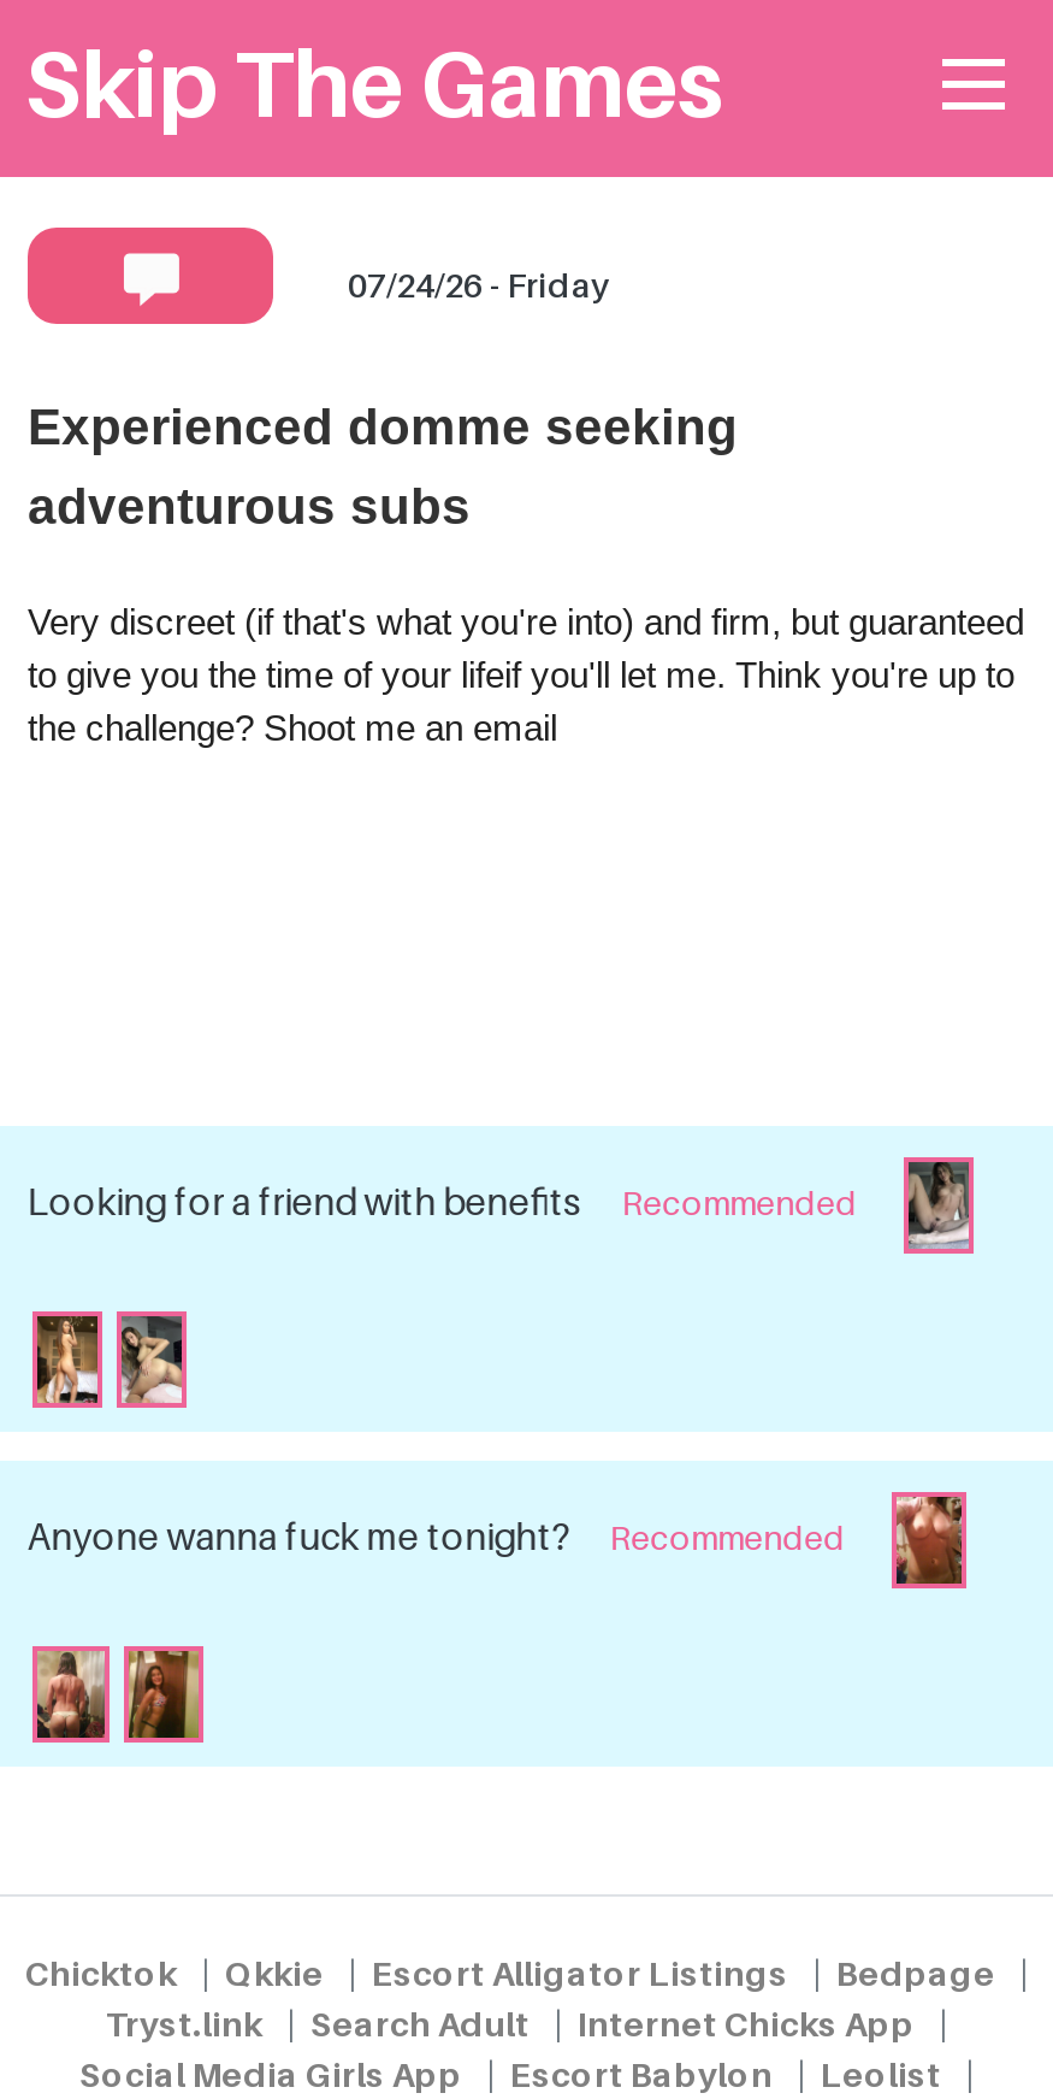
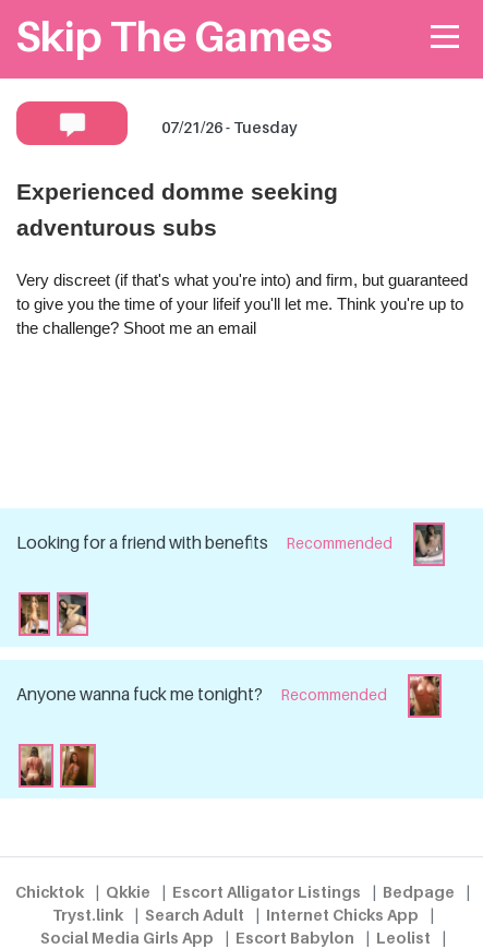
- 07/24/26 - Friday
+ 07/21/26 - Tuesday
